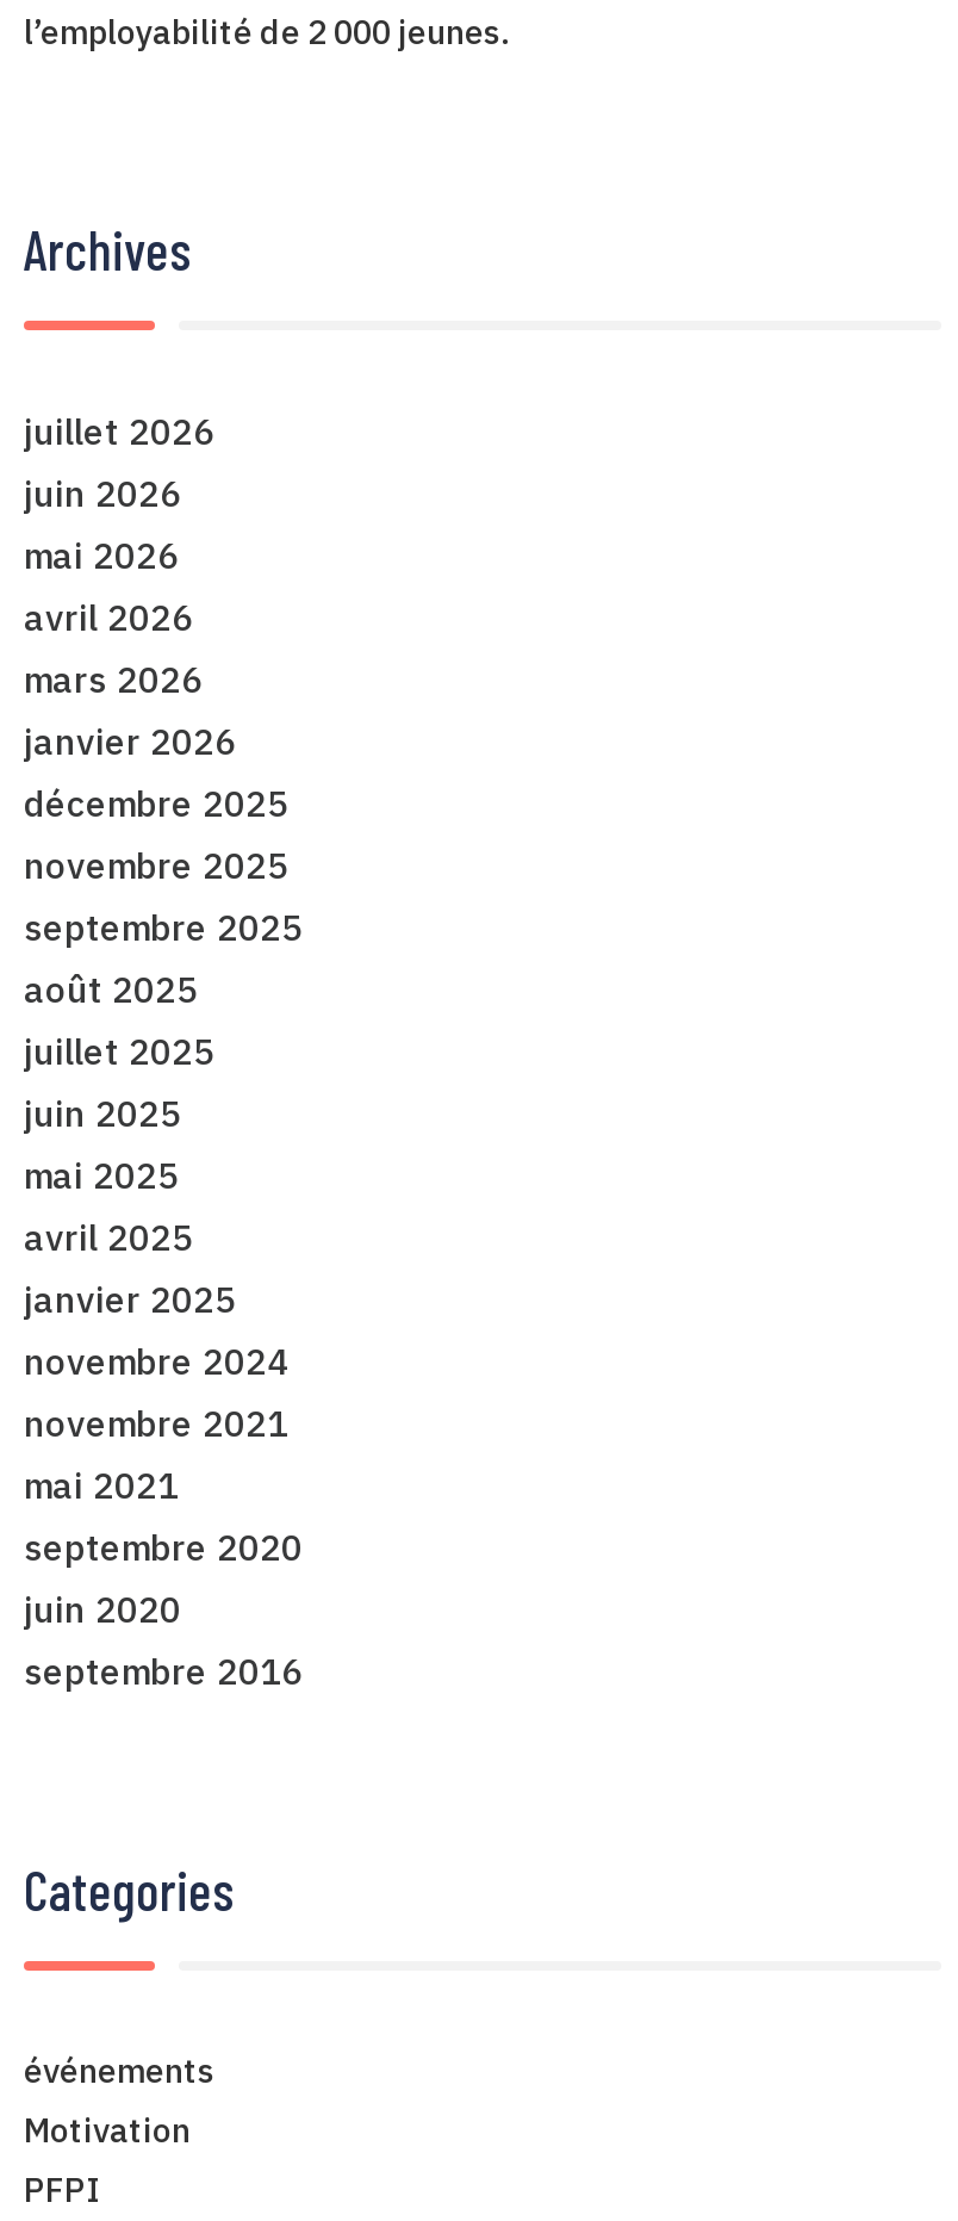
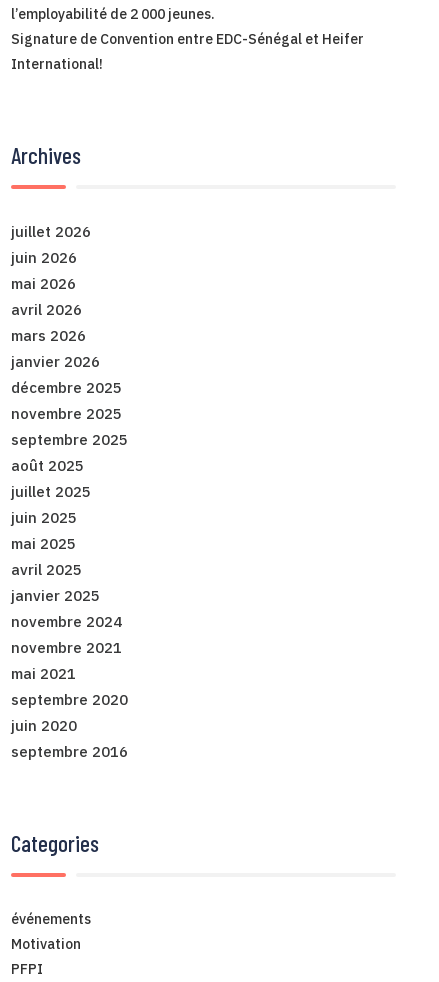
+ Signature de Convention entre EDC-Sénégal et Heifer
+ International!
